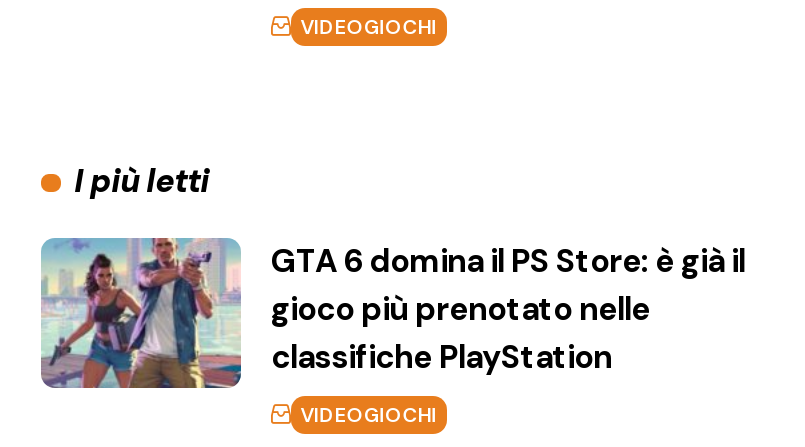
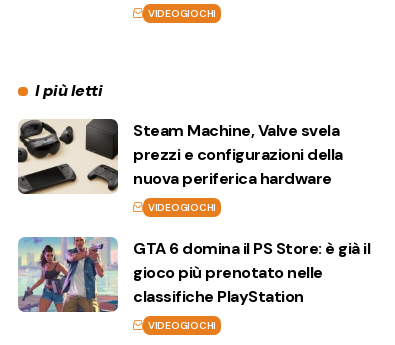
+ [image]
+ Steam Machine, Valve svela
+ prezzi e configurazioni della
+ nuova periferica hardware
+ VIDEOGIOCHI
